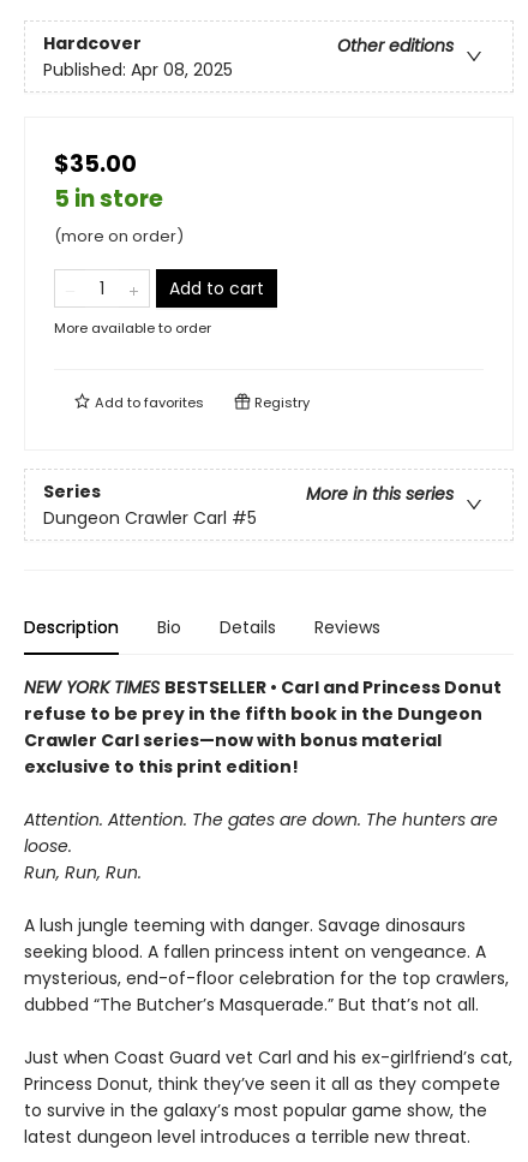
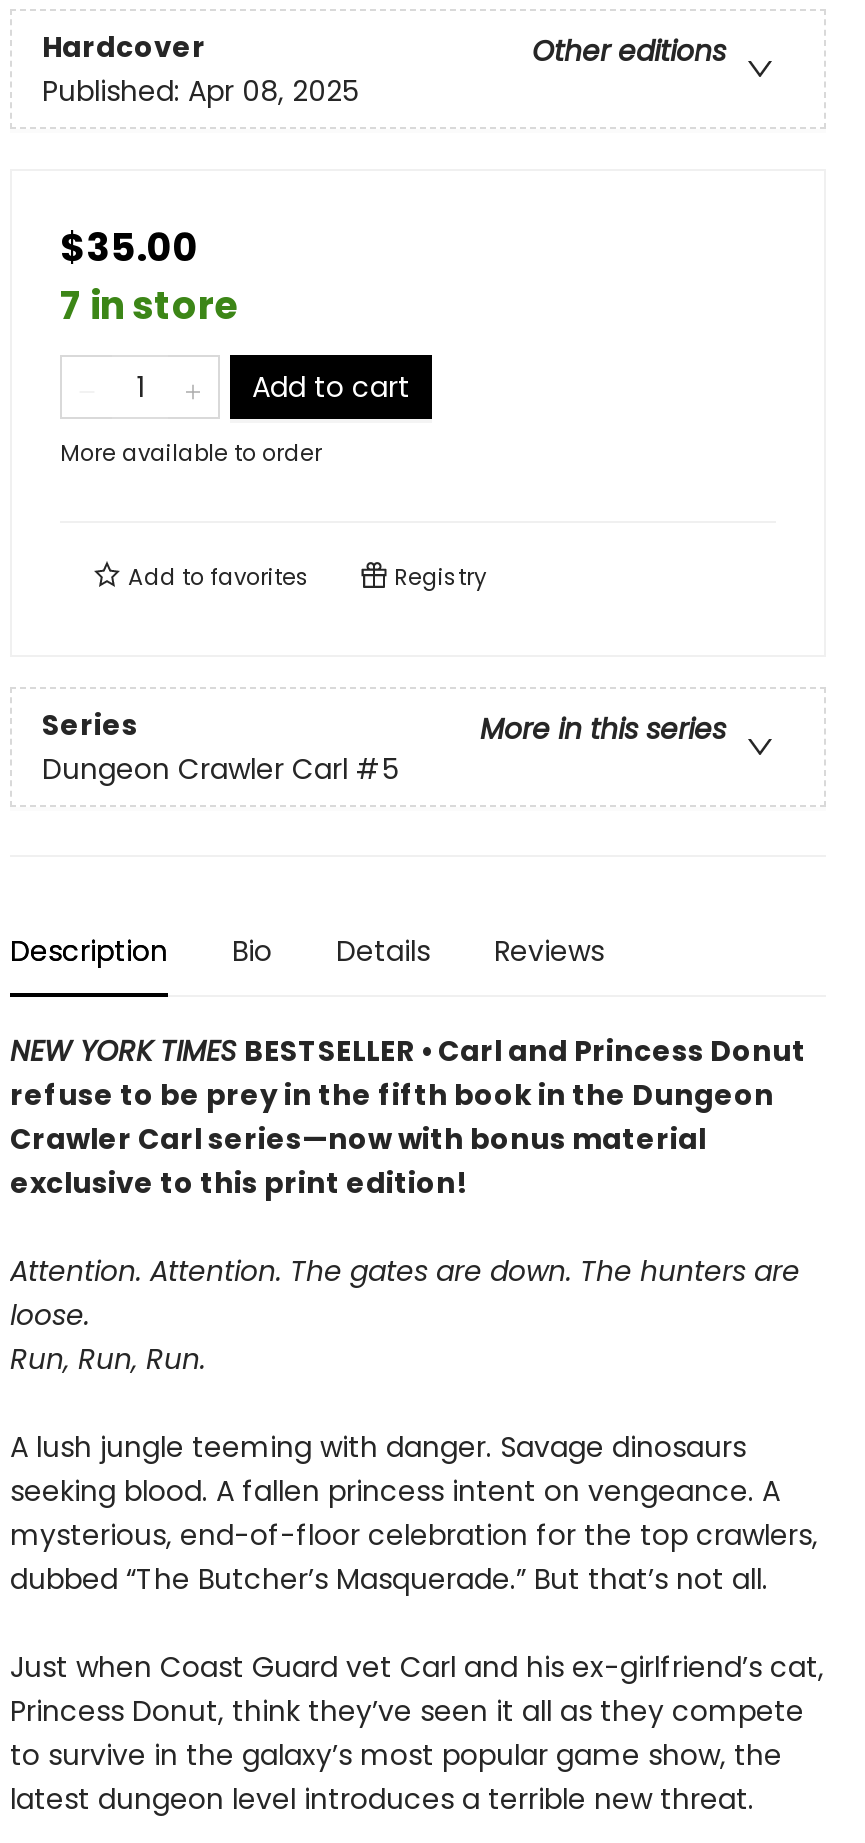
- 5 in store
- (more on order)
+ 7 in store
